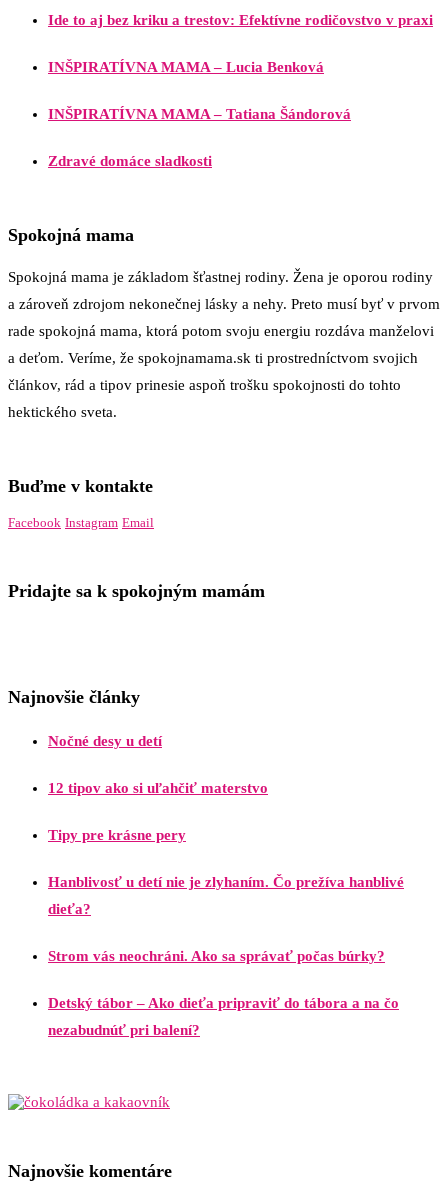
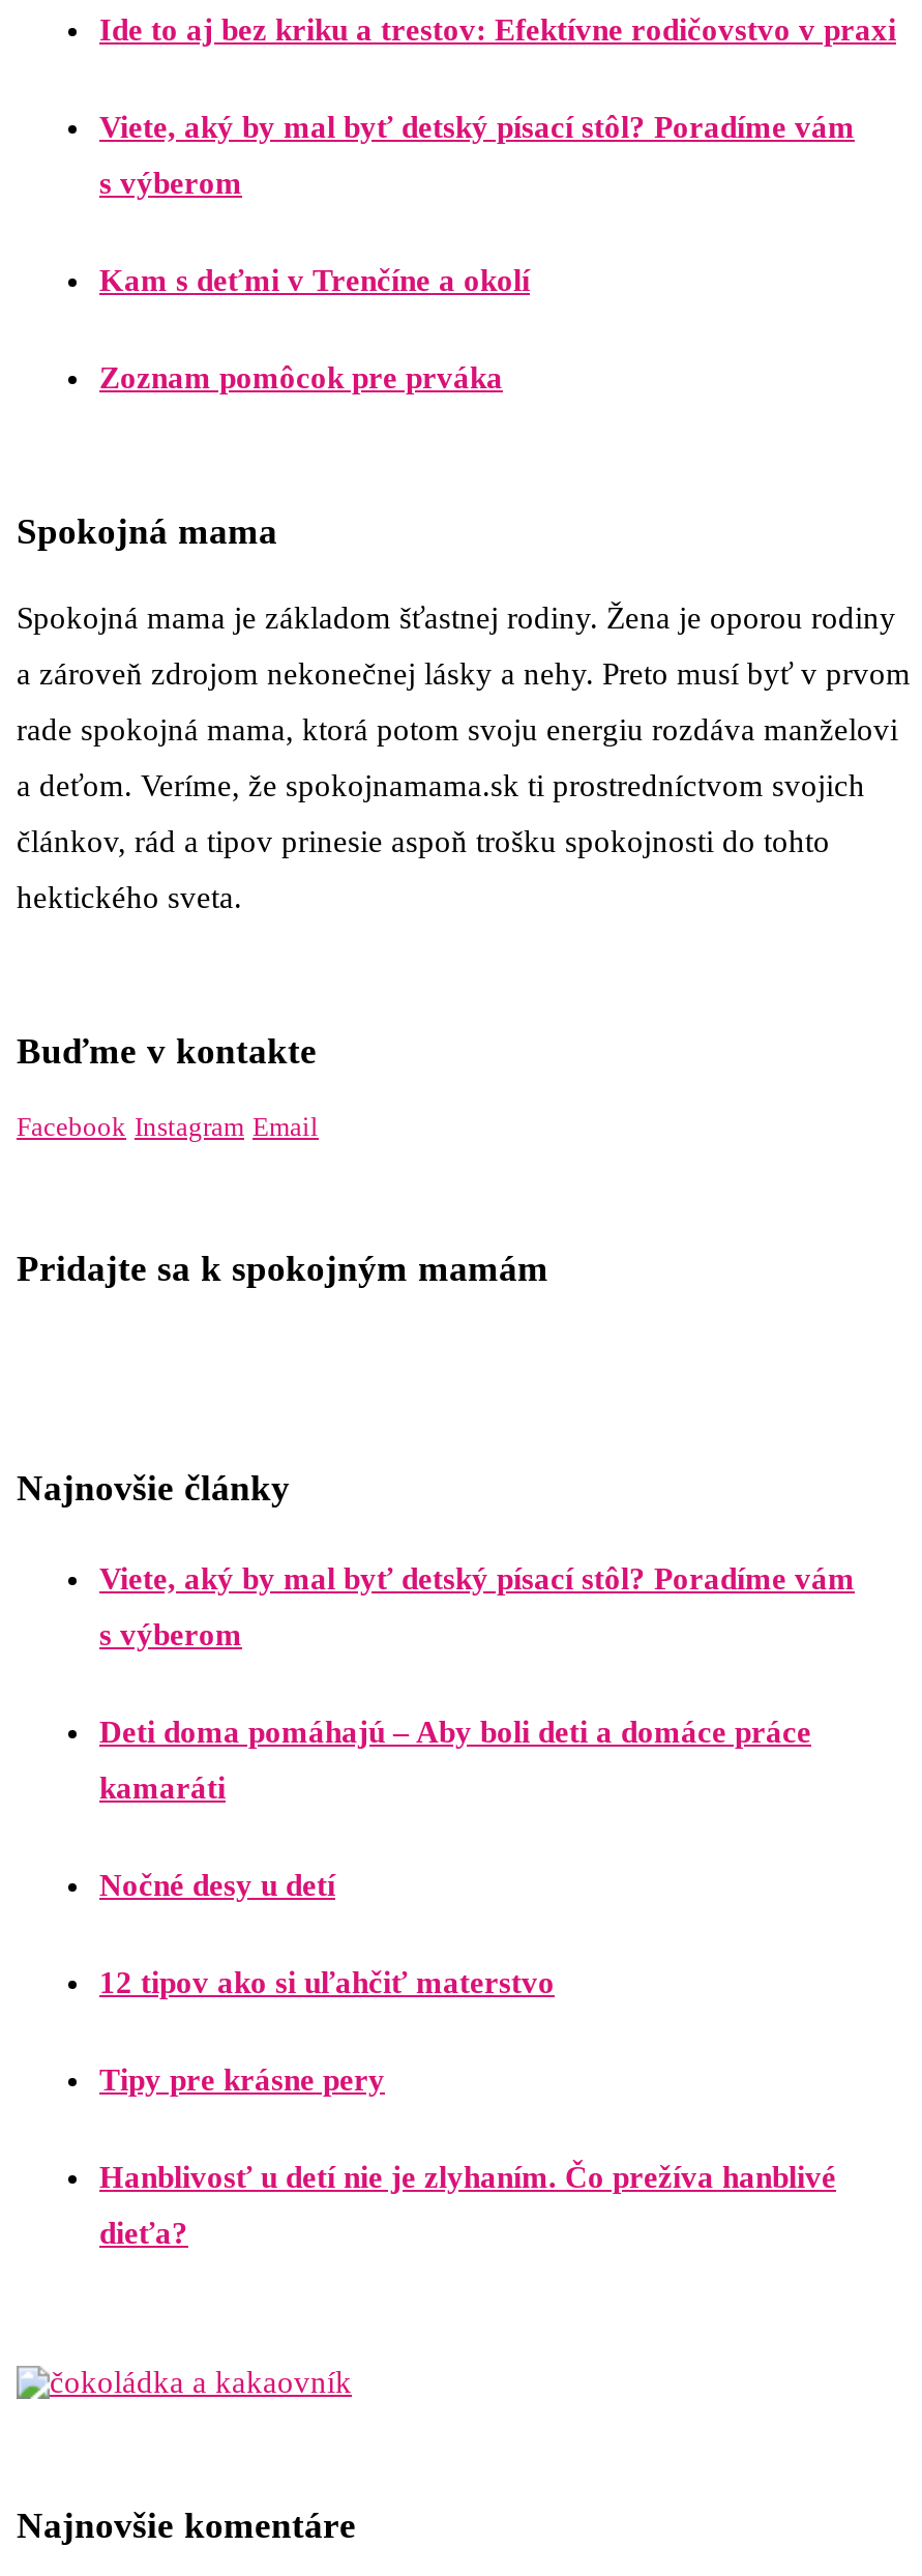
- INŠPIRATÍVNA MAMA – Lucia Benková
- INŠPIRATÍVNA MAMA – Tatiana Šándorová
- Zdravé domáce sladkosti
+ Viete, aký by mal byť detský písací stôl? Poradíme vám
+ s výberom
+ Kam s deťmi v Trenčíne a okolí
+ Zoznam pomôcok pre prváka

+ Viete, aký by mal byť detský písací stôl? Poradíme vám
+ s výberom
+ Deti doma pomáhajú – Aby boli deti a domáce práce
+ kamaráti

moved down: Nočné desy u detí | 12 tipov ako si uľahčiť materstvo | Tipy pre krásne pery | Hanblivosť u detí nie je zlyhaním. Čo prežíva hanblivé | dieťa?

- Strom vás neochráni. Ako sa správať počas búrky?
- Detský tábor – Ako dieťa pripraviť do tábora a na čo
- nezabudnúť pri balení?
